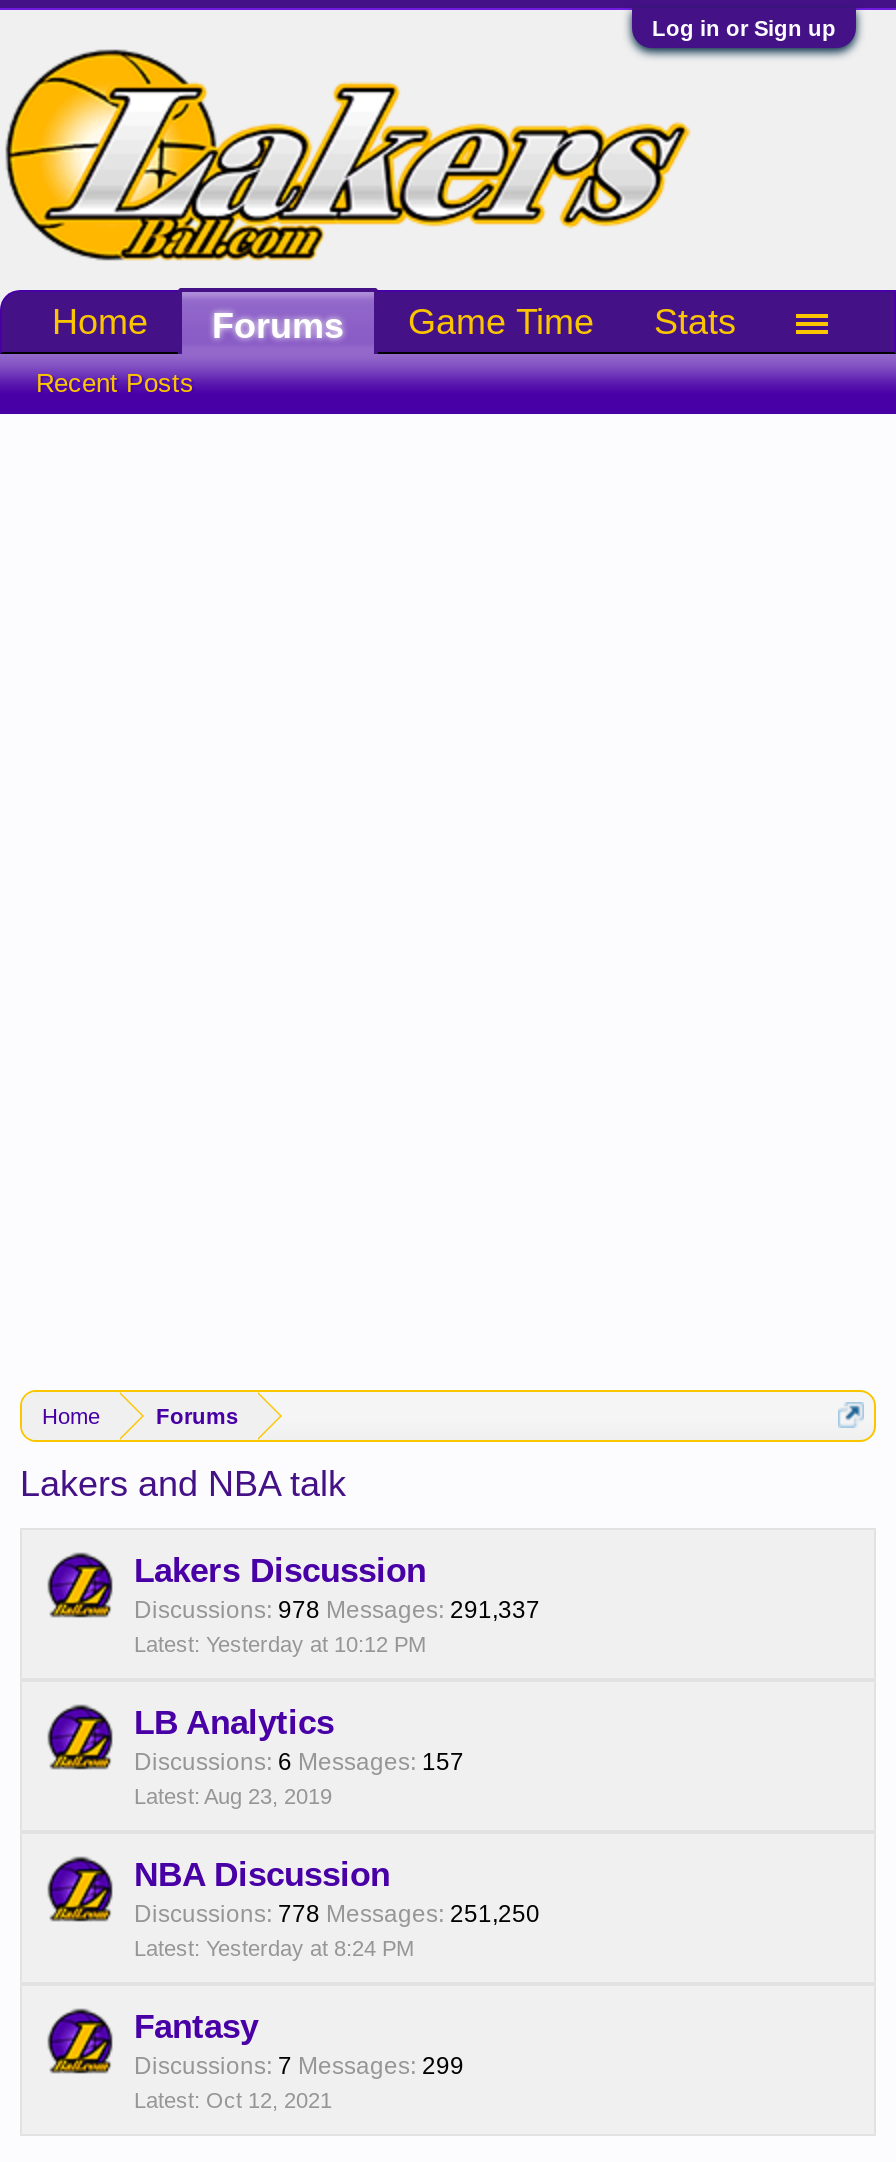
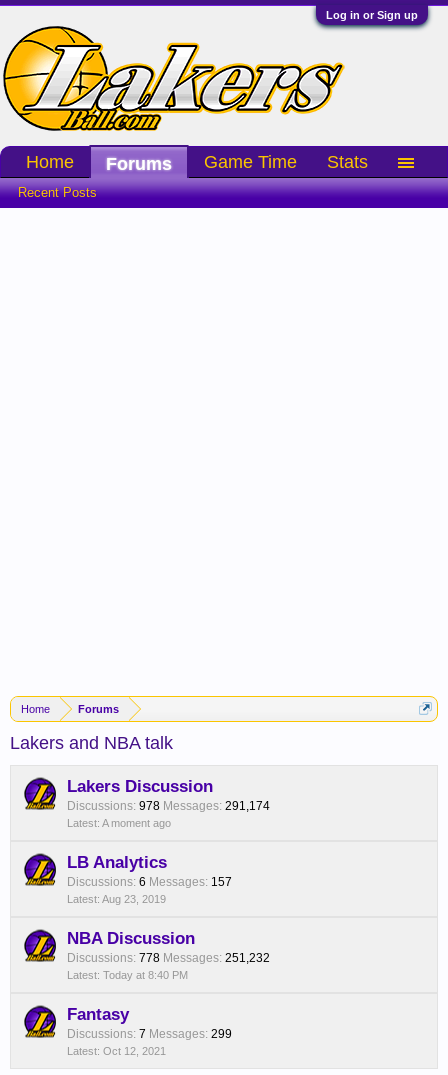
- Discussions: 978 Messages: 291,337
- Yesterday at 10:12 PM
+ Discussions: 978 Messages: 291,174
+ A moment ago

- Discussions: 778 Messages: 251,250
+ Discussions: 778 Messages: 251,232

- Yesterday at 8:24 PM
+ Today at 8:40 PM
